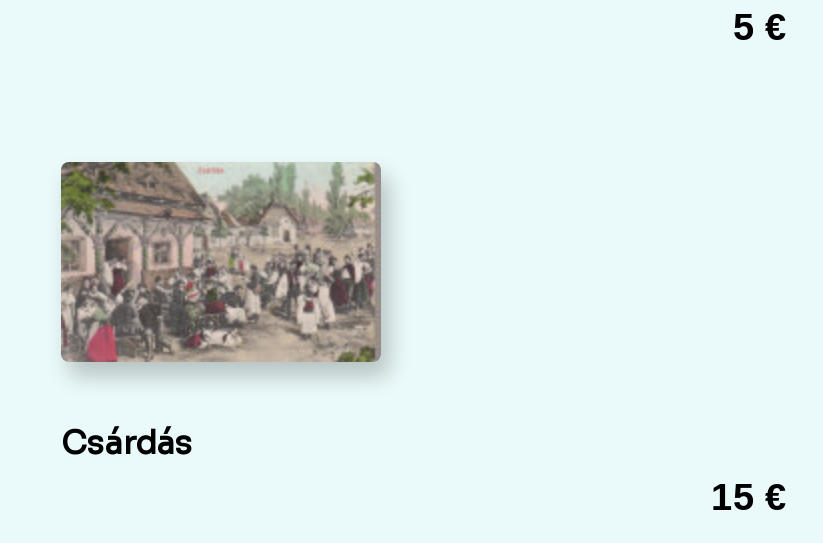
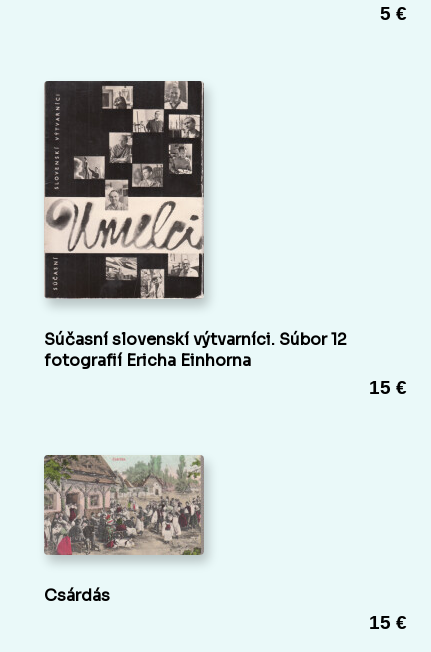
+ [image]
+ Súčasní slovenskí výtvarníci. Súbor 12
+ fotografií Ericha Einhorna
+ 15 €
